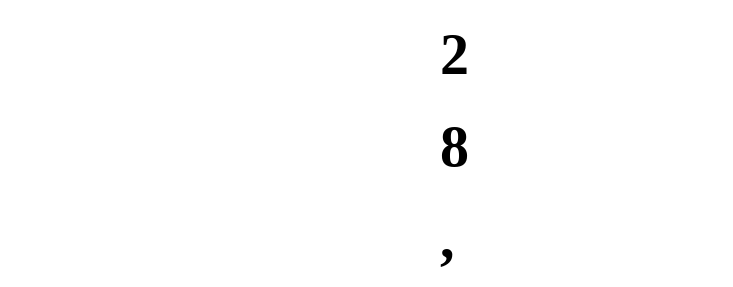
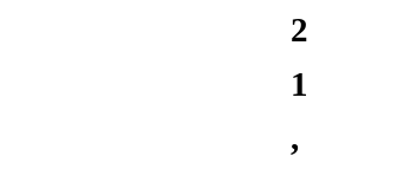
- 8
+ 1
